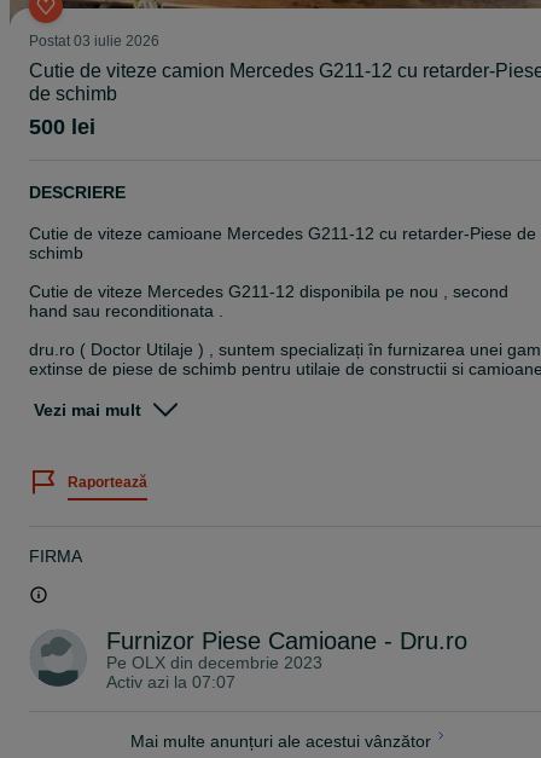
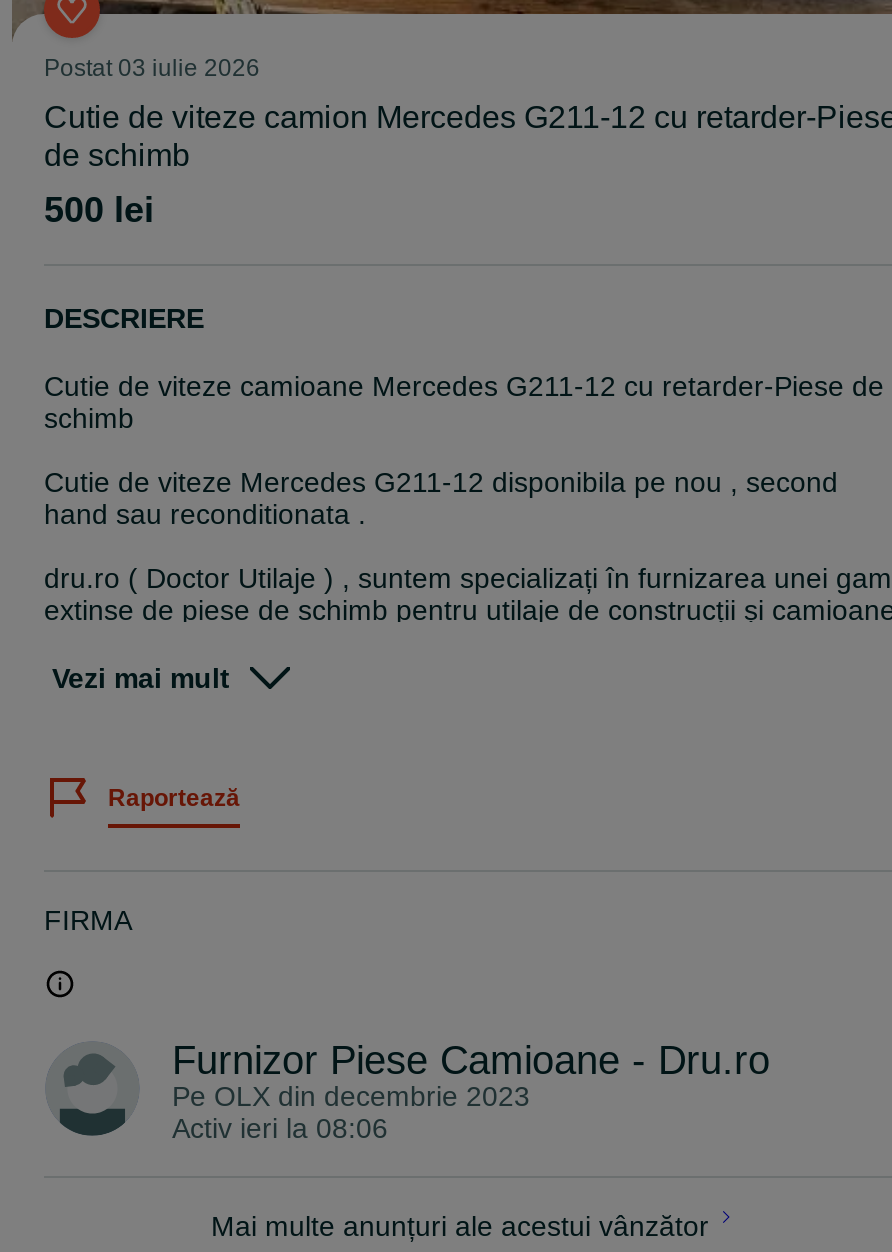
- Activ azi la 07:07
+ Activ ieri la 08:06
